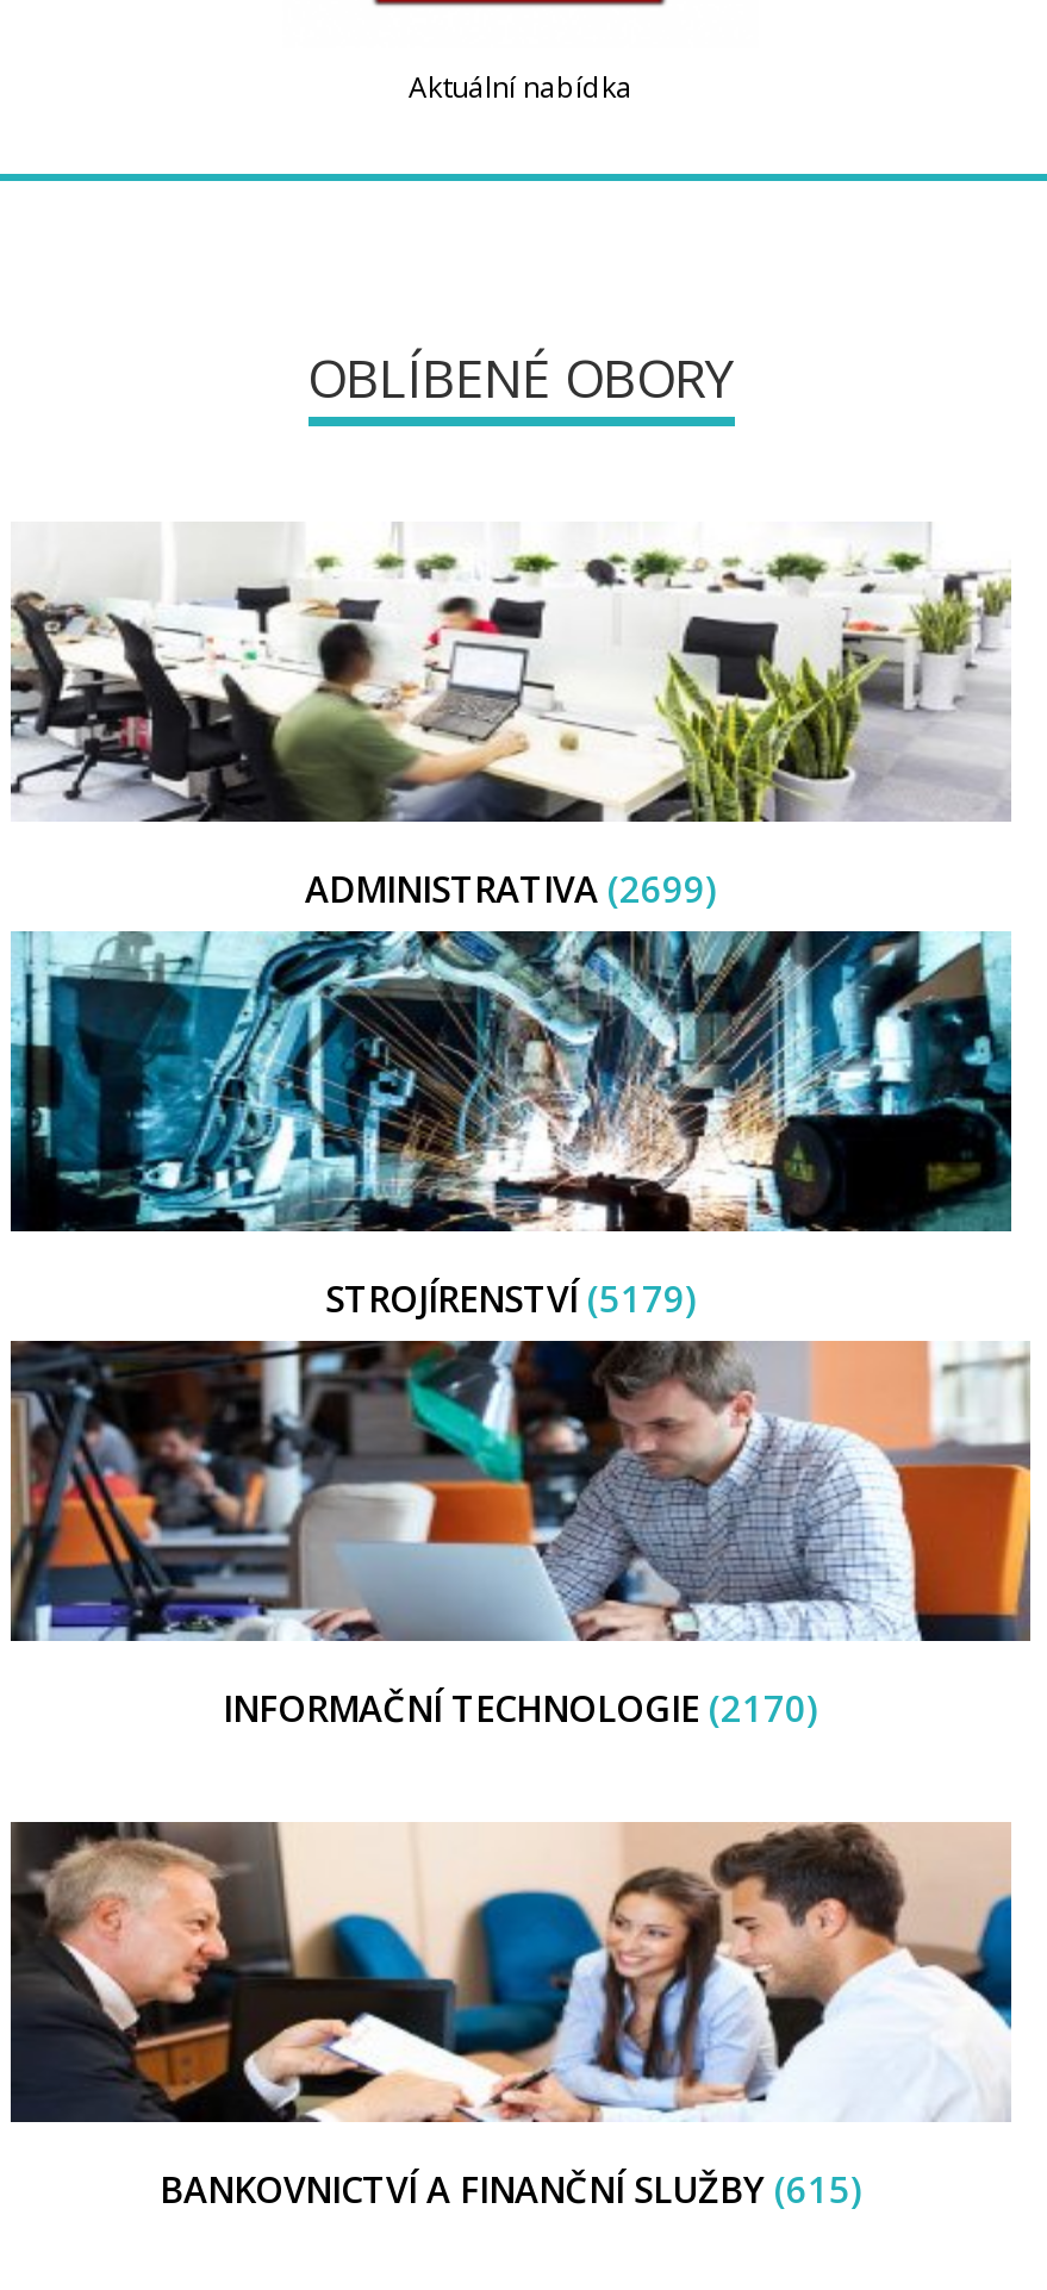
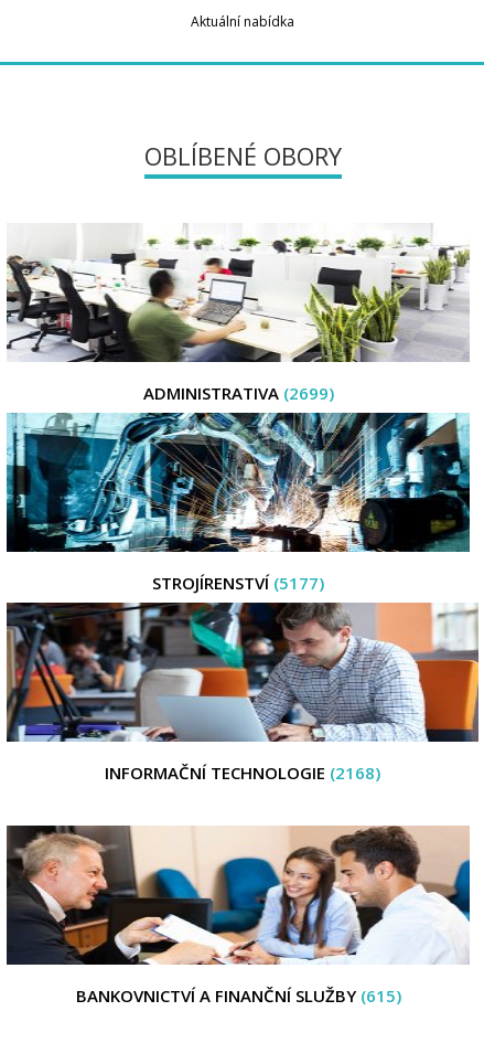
- STROJÍRENSTVÍ (5179)
+ STROJÍRENSTVÍ (5177)

- INFORMAČNÍ TECHNOLOGIE (2170)
+ INFORMAČNÍ TECHNOLOGIE (2168)
